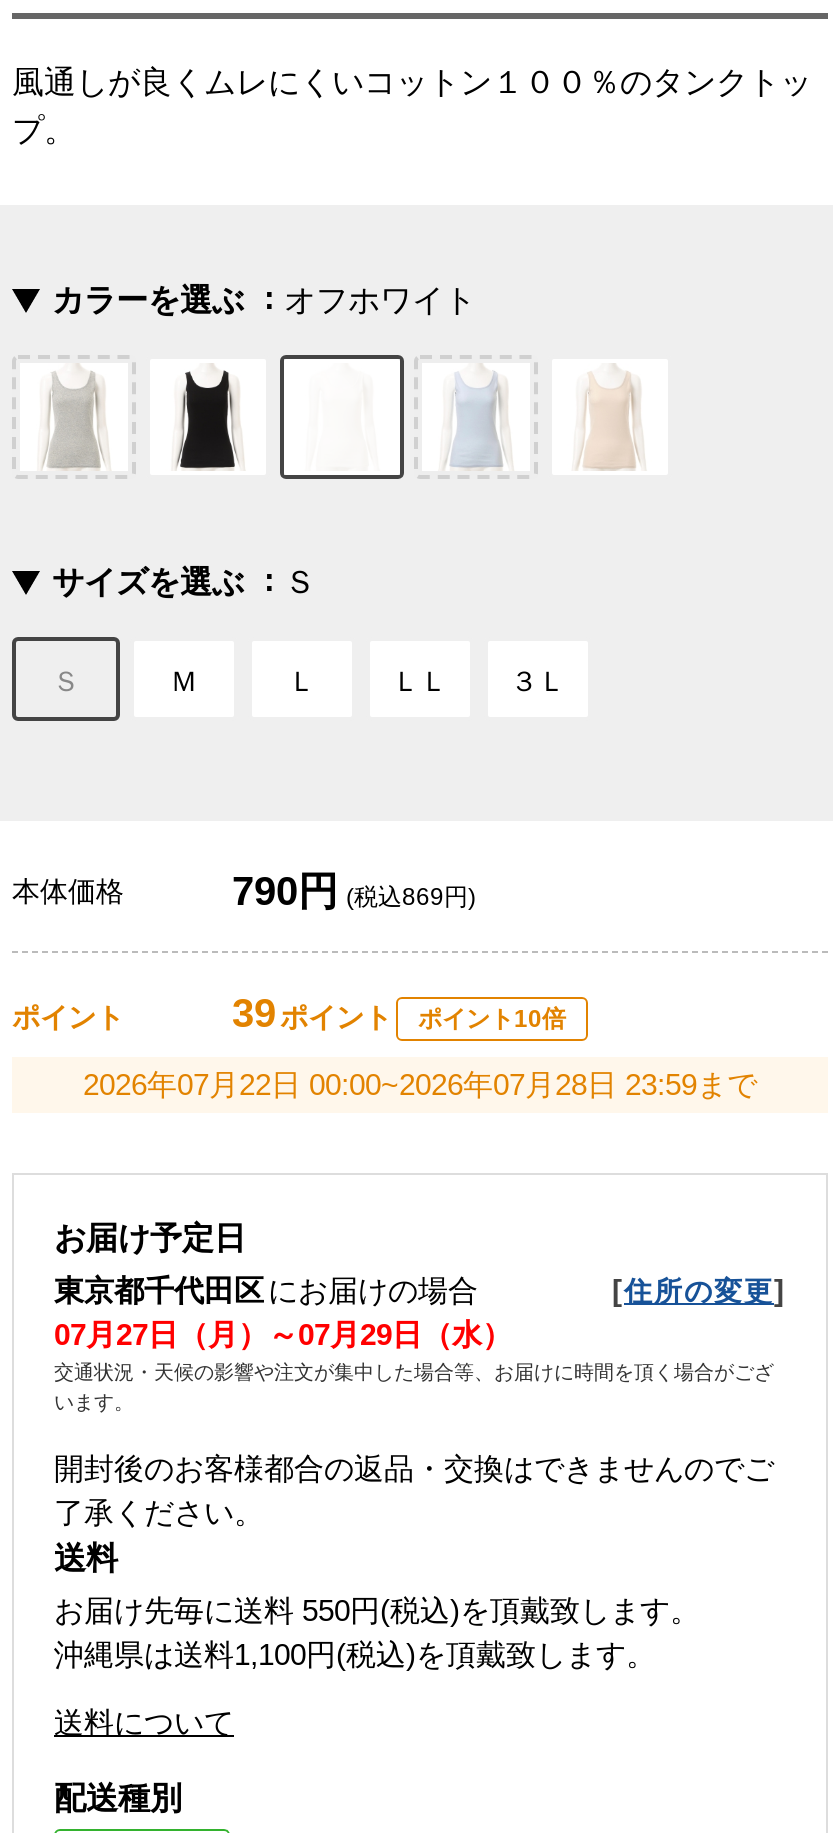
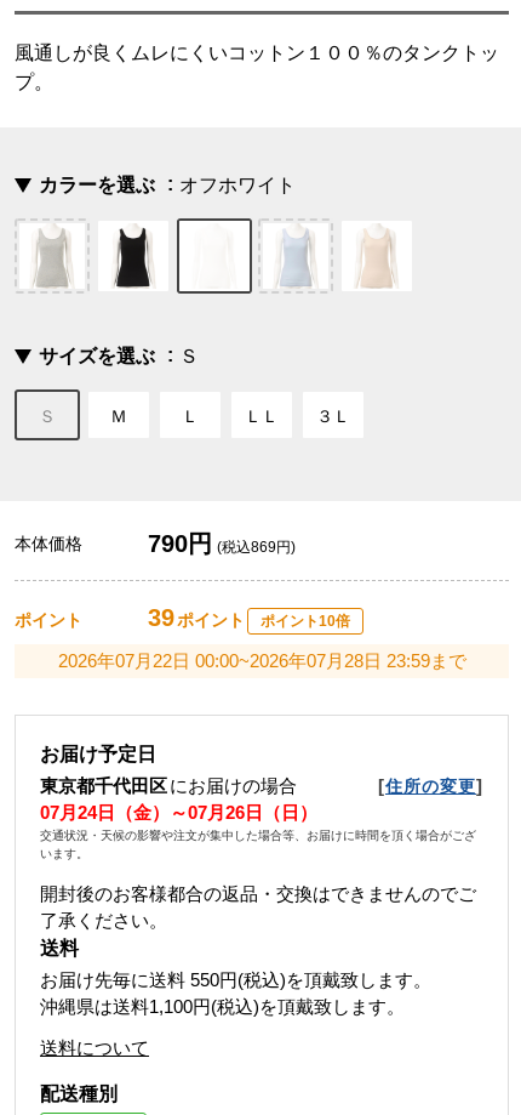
- 07月27日（月）～07月29日（水）
+ 07月24日（金）～07月26日（日）
